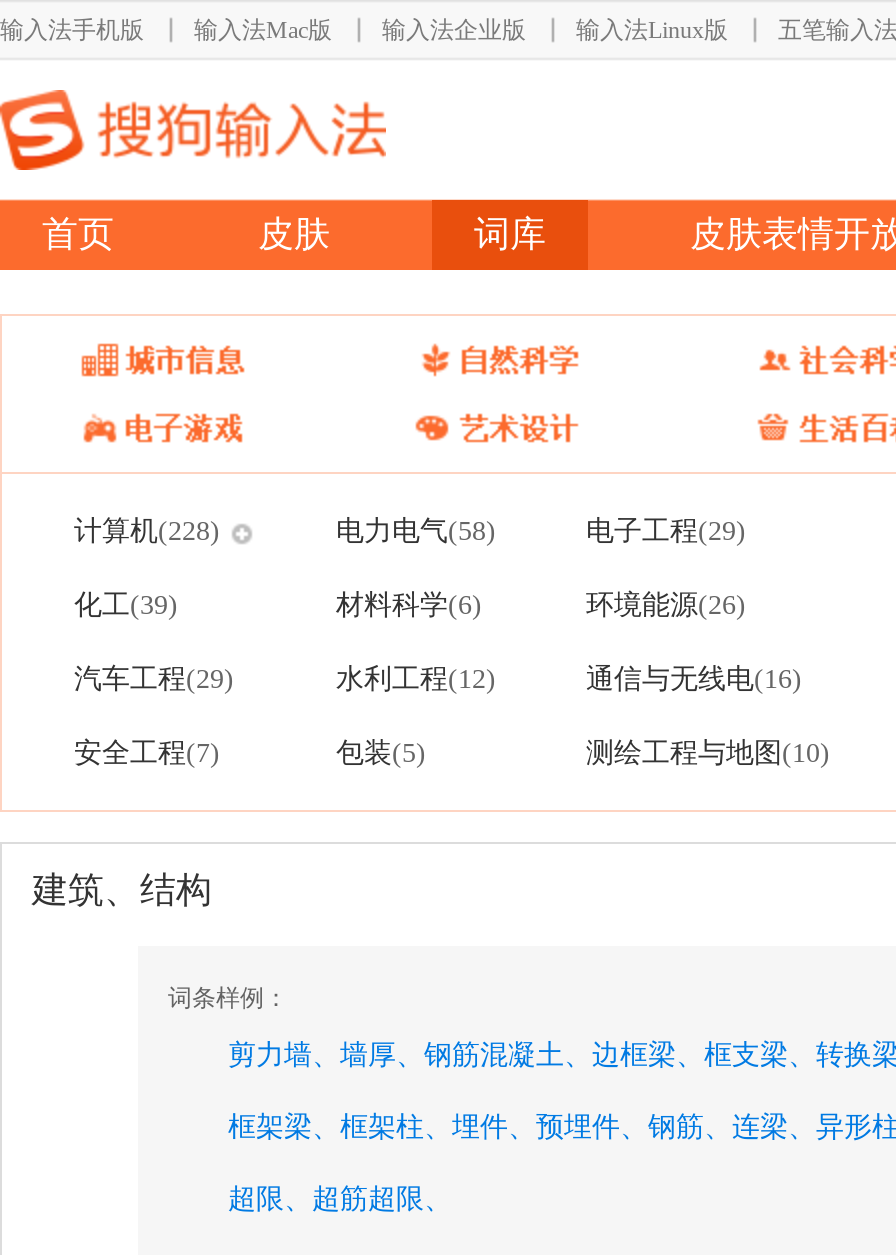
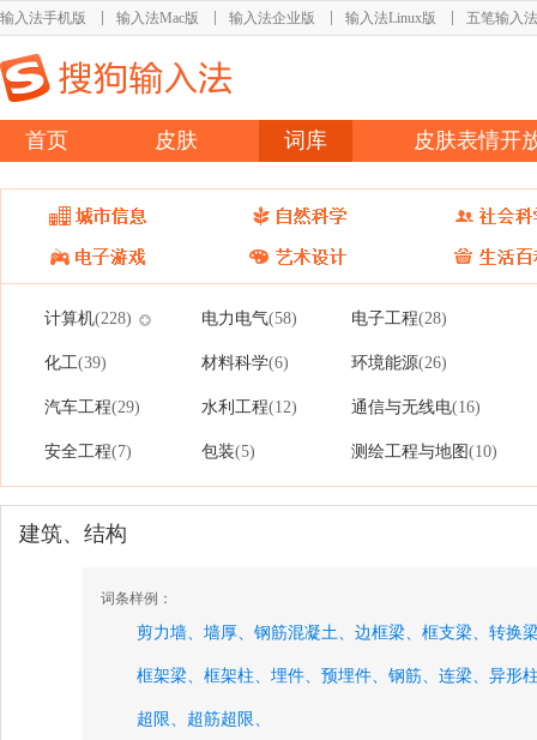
- 电子工程(29)
+ 电子工程(28)
